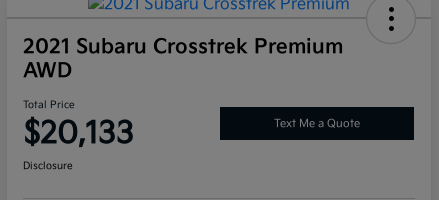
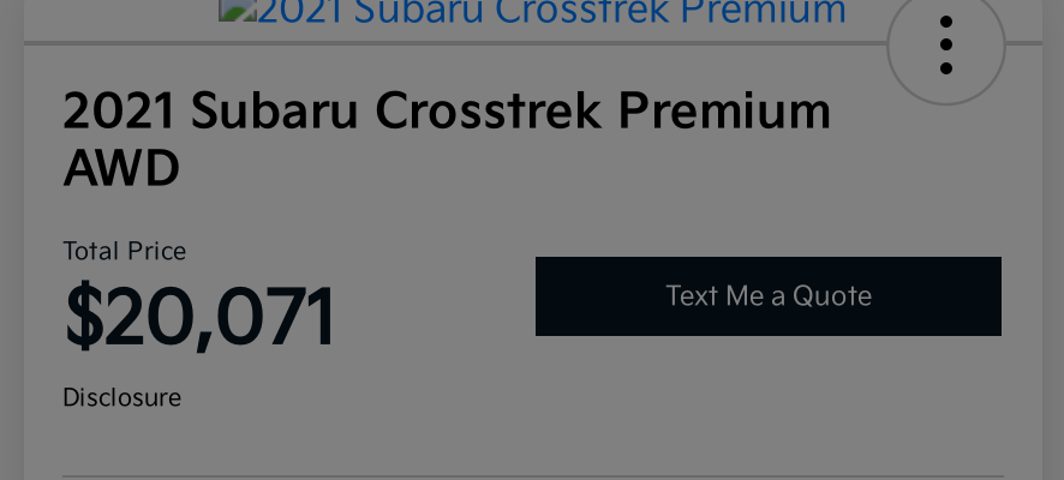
- $20,133
+ $20,071
